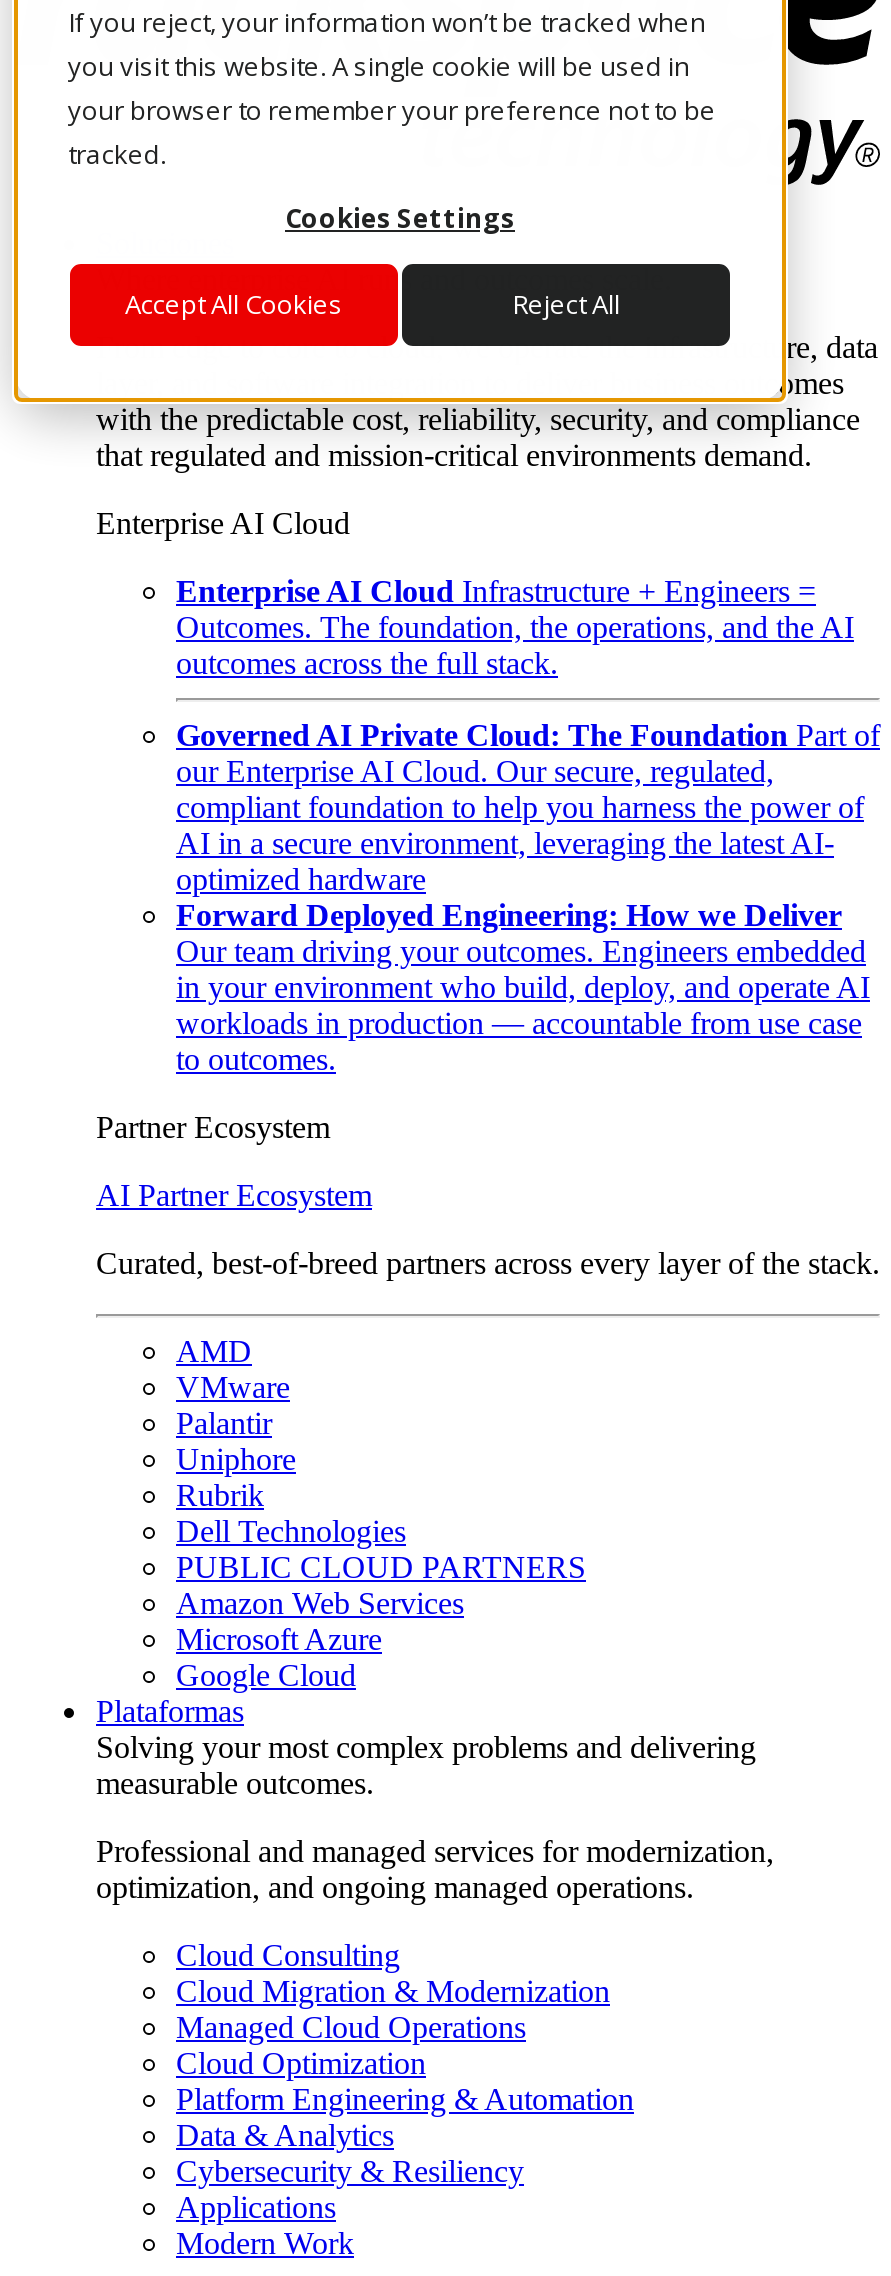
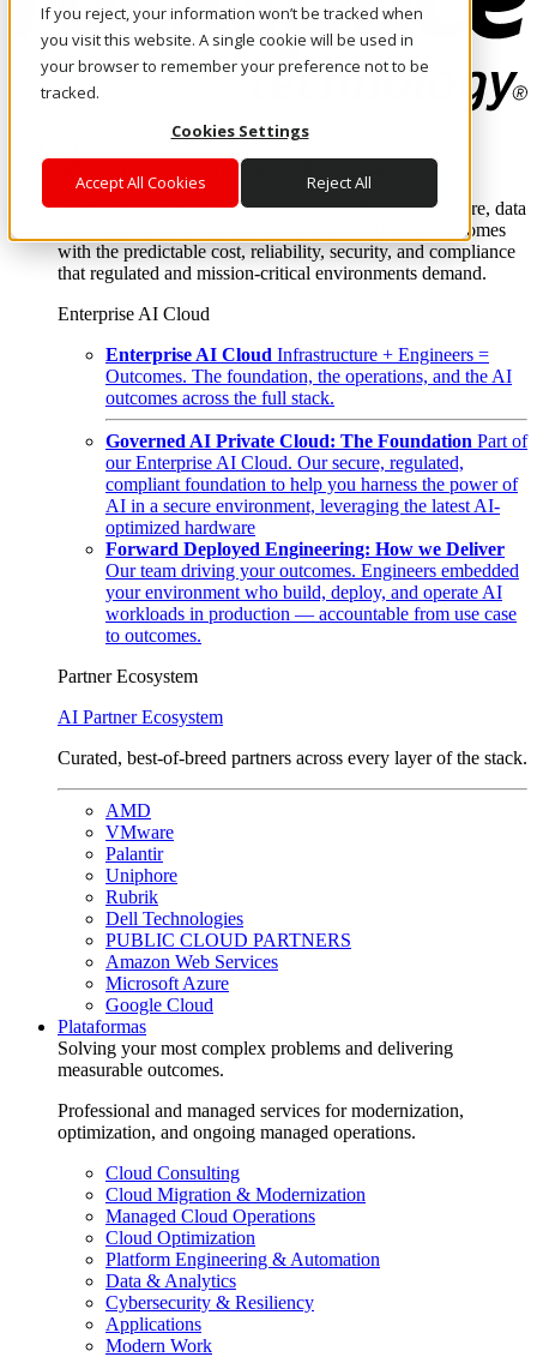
- in your environment who build, deploy, and operate AI
+ your environment who build, deploy, and operate AI
